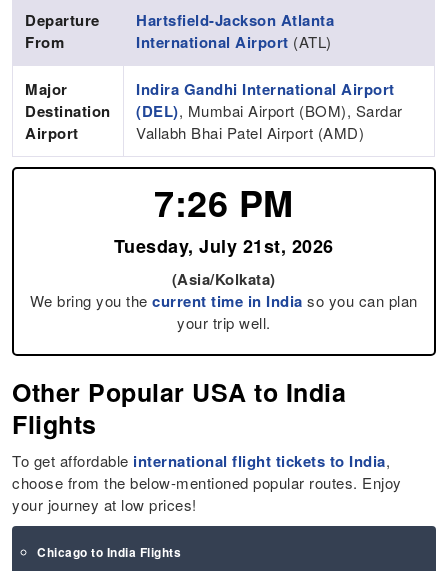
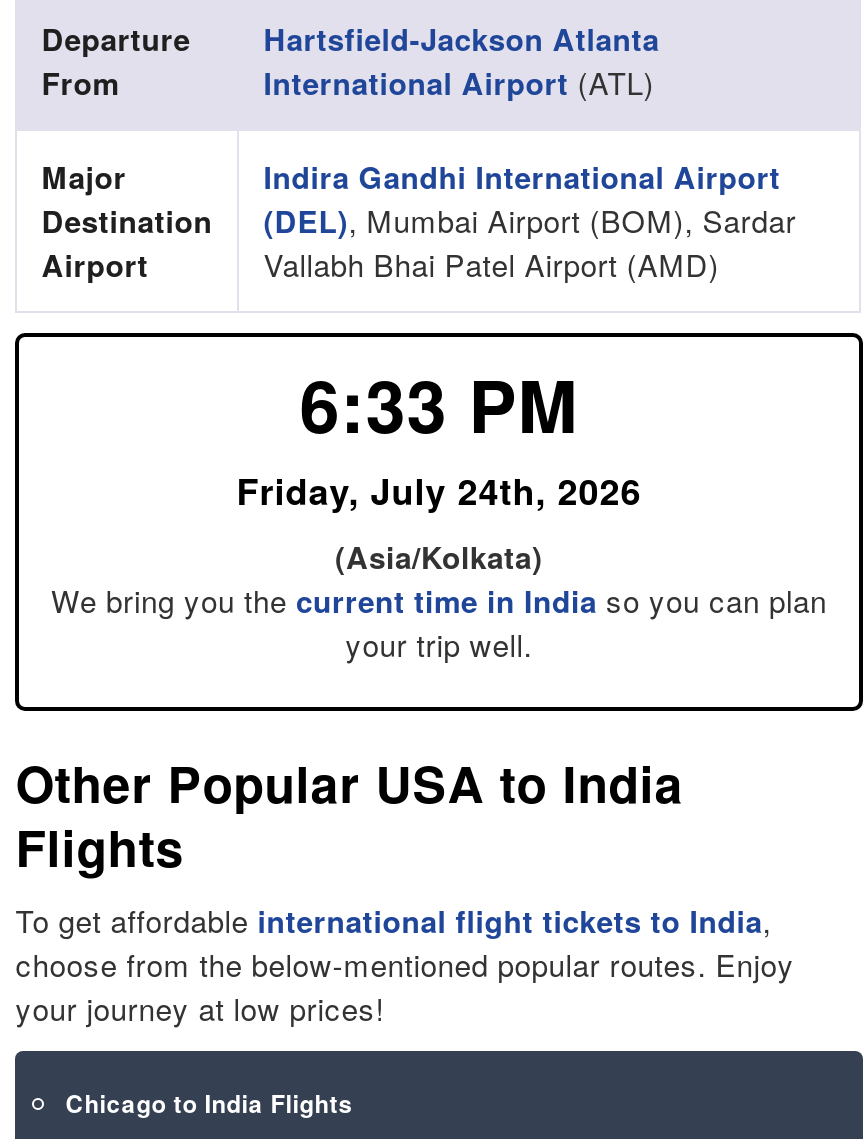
- 7:26 PM
+ 6:33 PM

- Tuesday, July 21st, 2026
+ Friday, July 24th, 2026
